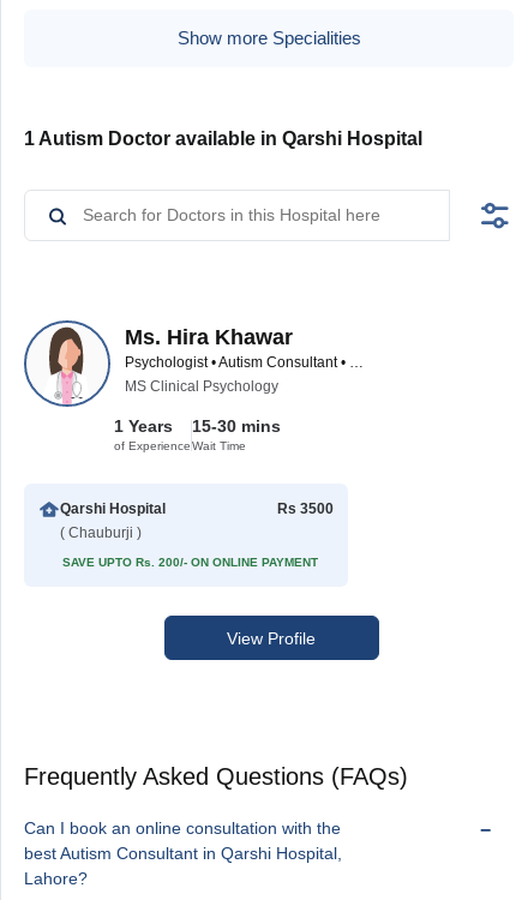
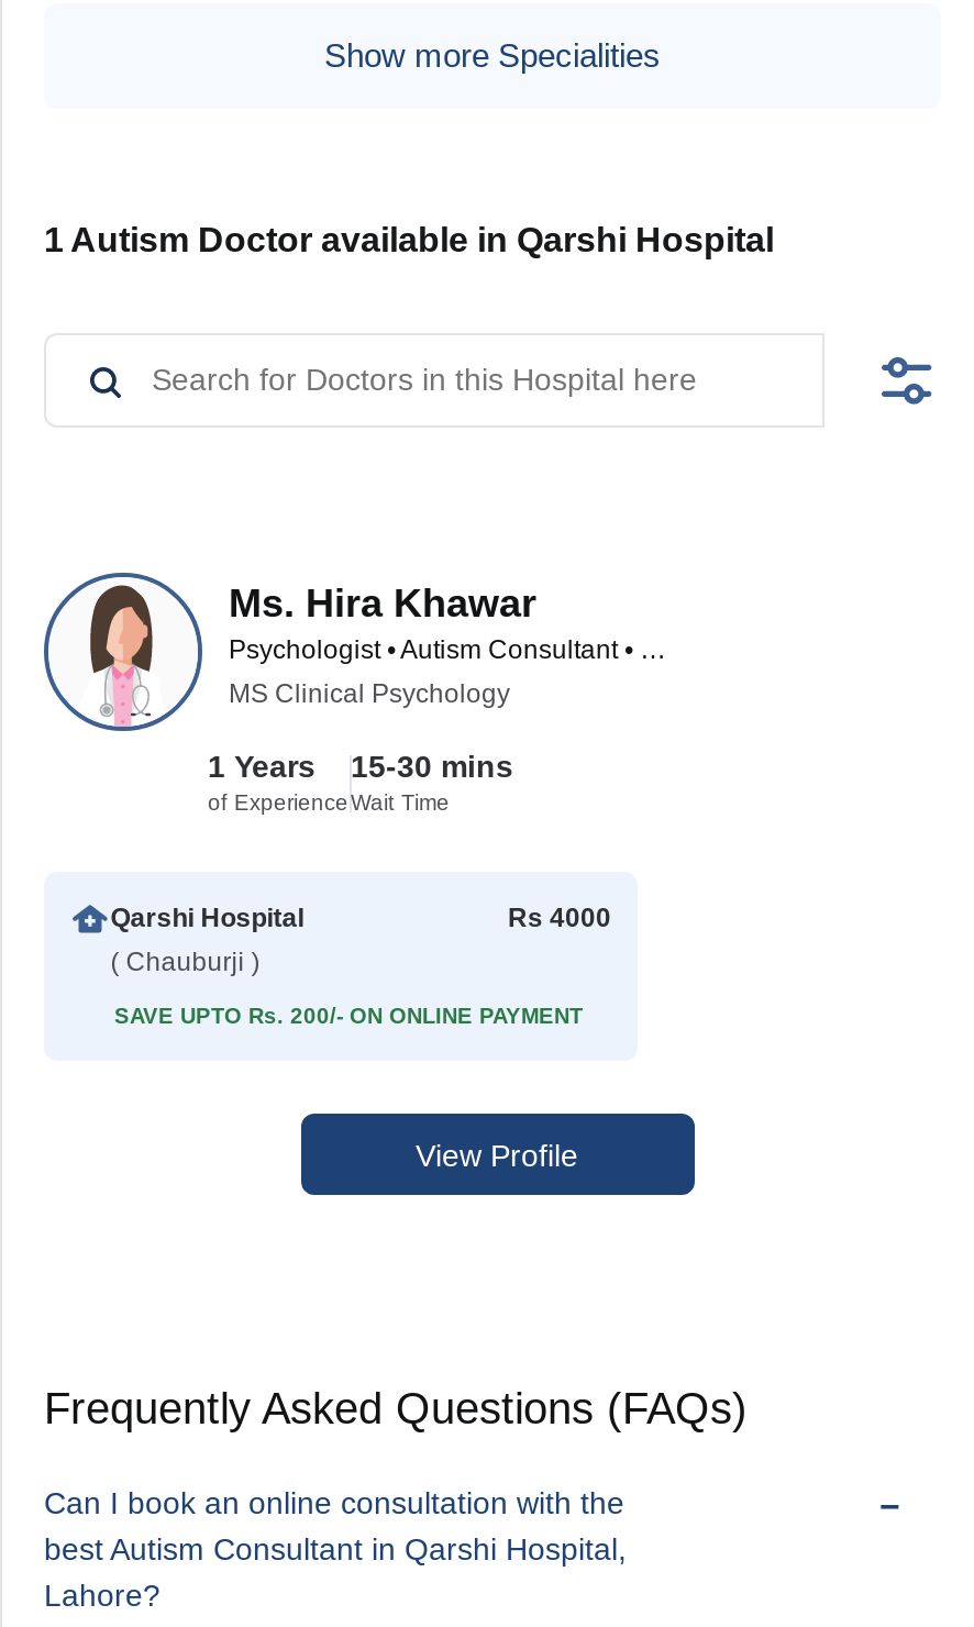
- Rs 3500
+ Rs 4000
